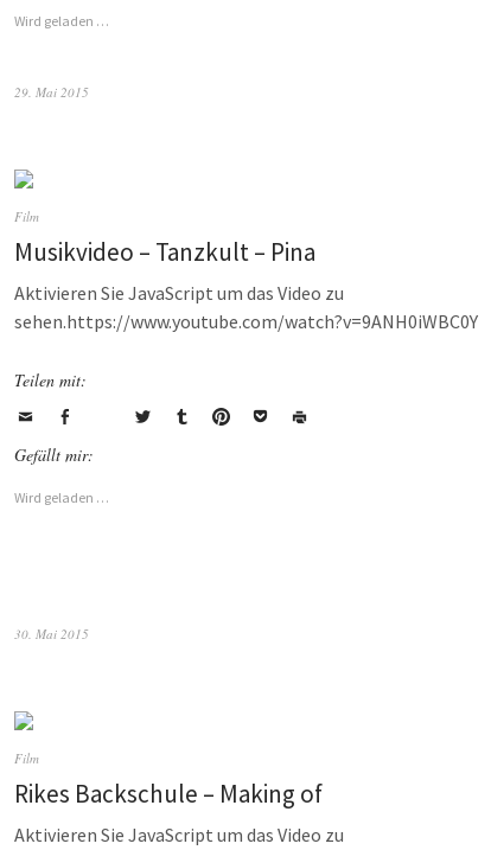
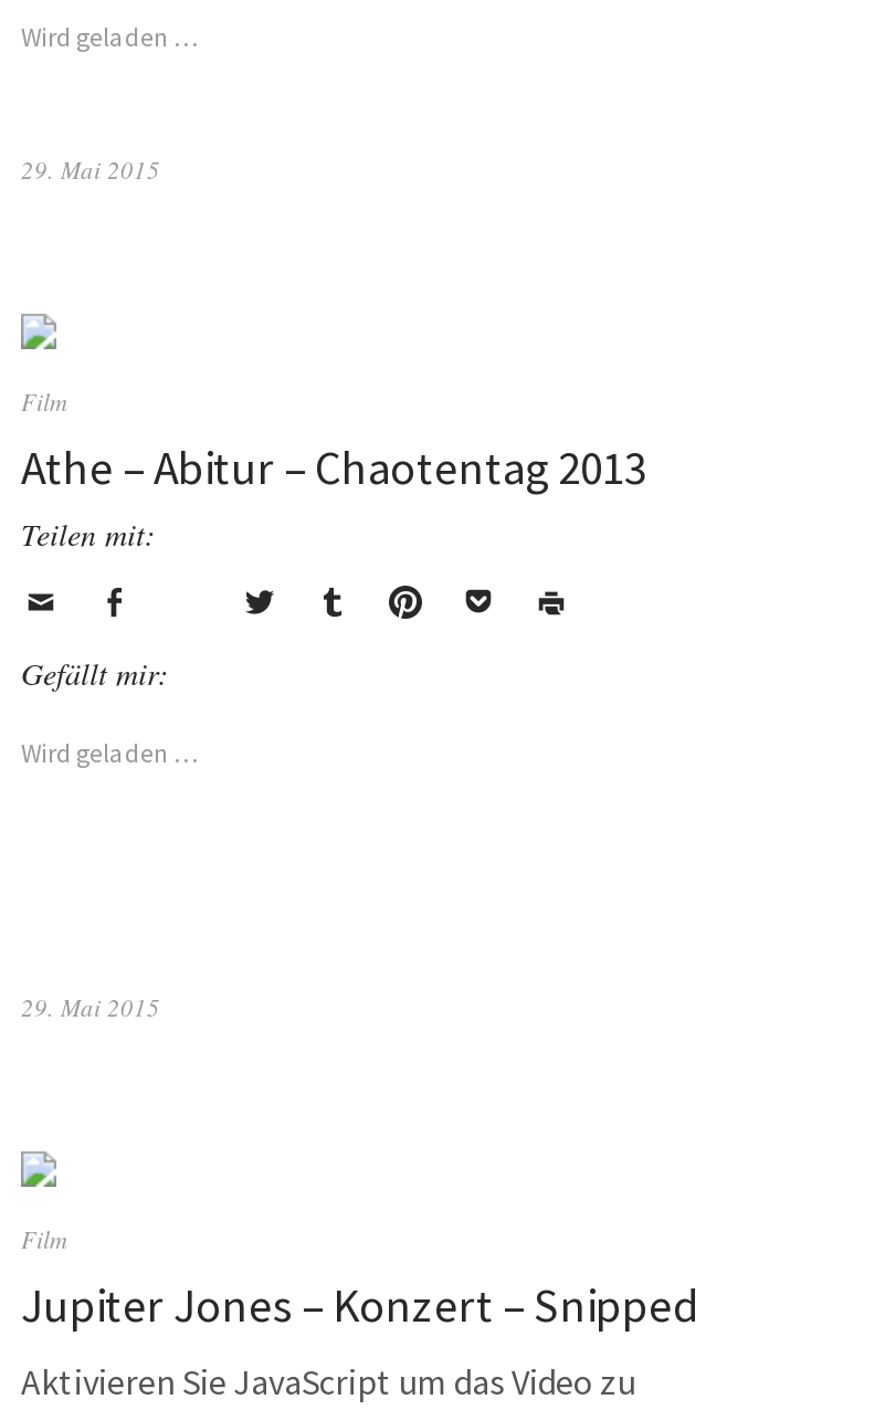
- Musikvideo – Tanzkult – Pina
- Aktivieren Sie JavaScript um das Video zu
- sehen.https://www.youtube.com/watch?v=9ANH0iWBC0Y
+ Athe – Abitur – Chaotentag 2013

- 30. Mai 2015
+ 29. Mai 2015

- Rikes Backschule – Making of
+ Jupiter Jones – Konzert – Snipped
